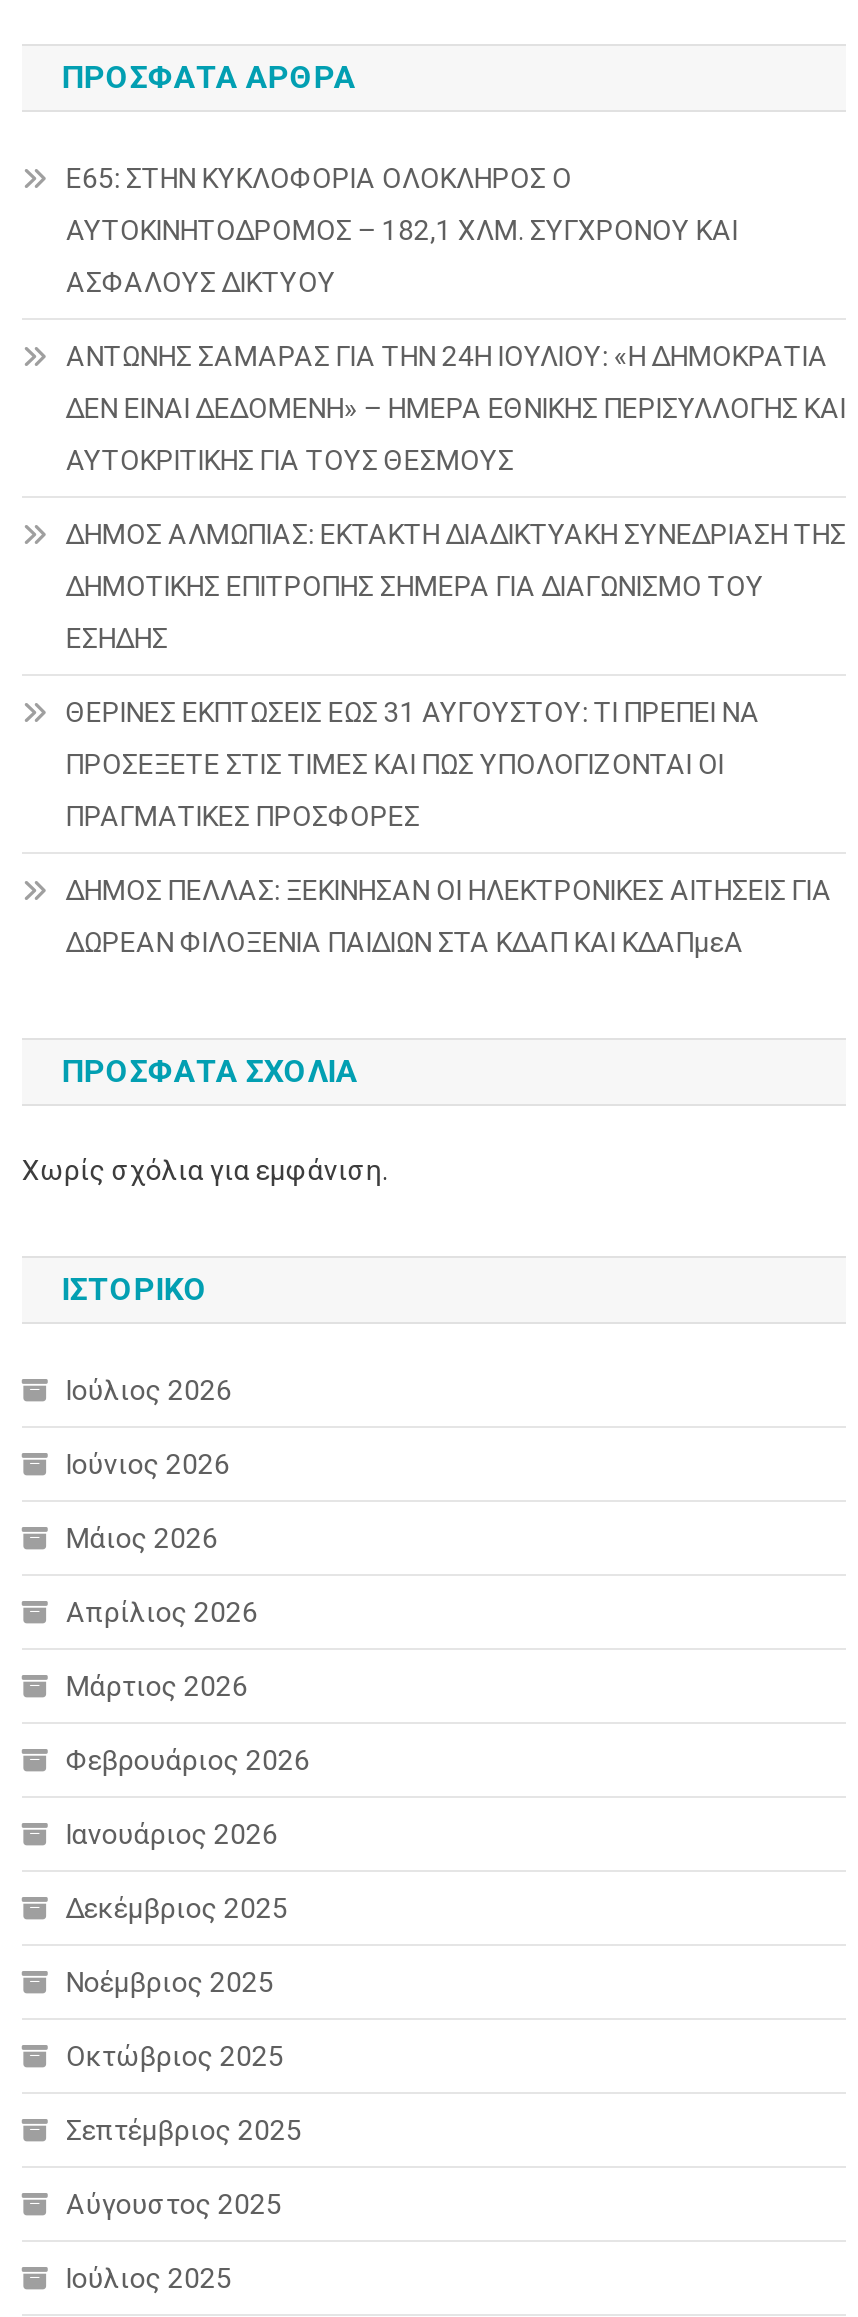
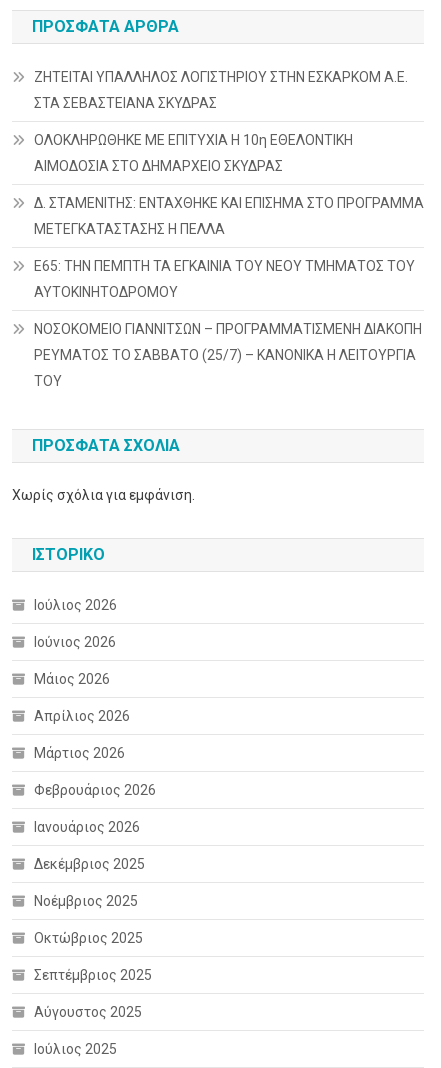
- Ε65: ΣΤΗΝ ΚΥΚΛΟΦΟΡΙΑ ΟΛΟΚΛΗΡΟΣ Ο
- ΑΥΤΟΚΙΝΗΤΟΔΡΟΜΟΣ – 182,1 ΧΛΜ. ΣΥΓΧΡΟΝΟΥ ΚΑΙ
- ΑΣΦΑΛΟΥΣ ΔΙΚΤΥΟΥ
- ΑΝΤΩΝΗΣ ΣΑΜΑΡΑΣ ΓΙΑ ΤΗΝ 24Η ΙΟΥΛΙΟΥ: «Η ΔΗΜΟΚΡΑΤΙΑ
- ΔΕΝ ΕΙΝΑΙ ΔΕΔΟΜΕΝΗ» – ΗΜΕΡΑ ΕΘΝΙΚΗΣ ΠΕΡΙΣΥΛΛΟΓΗΣ ΚΑΙ
- ΑΥΤΟΚΡΙΤΙΚΗΣ ΓΙΑ ΤΟΥΣ ΘΕΣΜΟΥΣ
- ΔΗΜΟΣ ΑΛΜΩΠΙΑΣ: ΕΚΤΑΚΤΗ ΔΙΑΔΙΚΤΥΑΚΗ ΣΥΝΕΔΡΙΑΣΗ ΤΗΣ
- ΔΗΜΟΤΙΚΗΣ ΕΠΙΤΡΟΠΗΣ ΣΗΜΕΡΑ ΓΙΑ ΔΙΑΓΩΝΙΣΜΟ ΤΟΥ
- ΕΣΗΔΗΣ
- ΘΕΡΙΝΕΣ ΕΚΠΤΩΣΕΙΣ ΕΩΣ 31 ΑΥΓΟΥΣΤΟΥ: ΤΙ ΠΡΕΠΕΙ ΝΑ
- ΠΡΟΣΕΞΕΤΕ ΣΤΙΣ ΤΙΜΕΣ ΚΑΙ ΠΩΣ ΥΠΟΛΟΓΙΖΟΝΤΑΙ ΟΙ
- ΠΡΑΓΜΑΤΙΚΕΣ ΠΡΟΣΦΟΡΕΣ
- ΔΗΜΟΣ ΠΕΛΛΑΣ: ΞΕΚΙΝΗΣΑΝ ΟΙ ΗΛΕΚΤΡΟΝΙΚΕΣ ΑΙΤΗΣΕΙΣ ΓΙΑ
- ΔΩΡΕΑΝ ΦΙΛΟΞΕΝΙΑ ΠΑΙΔΙΩΝ ΣΤΑ ΚΔΑΠ ΚΑΙ ΚΔΑΠμεΑ
+ ΖΗΤΕΙΤΑΙ ΥΠΑΛΛΗΛΟΣ ΛΟΓΙΣΤΗΡΙΟΥ ΣΤΗΝ ΕΣΚΑΡΚΟΜ Α.Ε.
+ ΣΤΑ ΣΕΒΑΣΤΕΙΑΝΑ ΣΚΥΔΡΑΣ
+ ΟΛΟΚΛΗΡΩΘΗΚΕ ΜΕ ΕΠΙΤΥΧΙΑ Η 10η ΕΘΕΛΟΝΤΙΚΗ
+ ΑΙΜΟΔΟΣΙΑ ΣΤΟ ΔΗΜΑΡΧΕΙΟ ΣΚΥΔΡΑΣ
+ Δ. ΣΤΑΜΕΝΙΤΗΣ: ΕΝΤΑΧΘΗΚΕ ΚΑΙ ΕΠΙΣΗΜΑ ΣΤΟ ΠΡΟΓΡΑΜΜΑ
+ ΜΕΤΕΓΚΑΤΑΣΤΑΣΗΣ Η ΠΕΛΛΑ
+ Ε65: ΤΗΝ ΠΕΜΠΤΗ ΤΑ ΕΓΚΑΙΝΙΑ ΤΟΥ ΝΕΟΥ ΤΜΗΜΑΤΟΣ ΤΟΥ
+ ΑΥΤΟΚΙΝΗΤΟΔΡΟΜΟΥ
+ ΝΟΣΟΚΟΜΕΙΟ ΓΙΑΝΝΙΤΣΩΝ – ΠΡΟΓΡΑΜΜΑΤΙΣΜΕΝΗ ΔΙΑΚΟΠΗ
+ ΡΕΥΜΑΤΟΣ ΤΟ ΣΑΒΒΑΤΟ (25/7) – ΚΑΝΟΝΙΚΑ Η ΛΕΙΤΟΥΡΓΙΑ
+ ΤΟΥ
